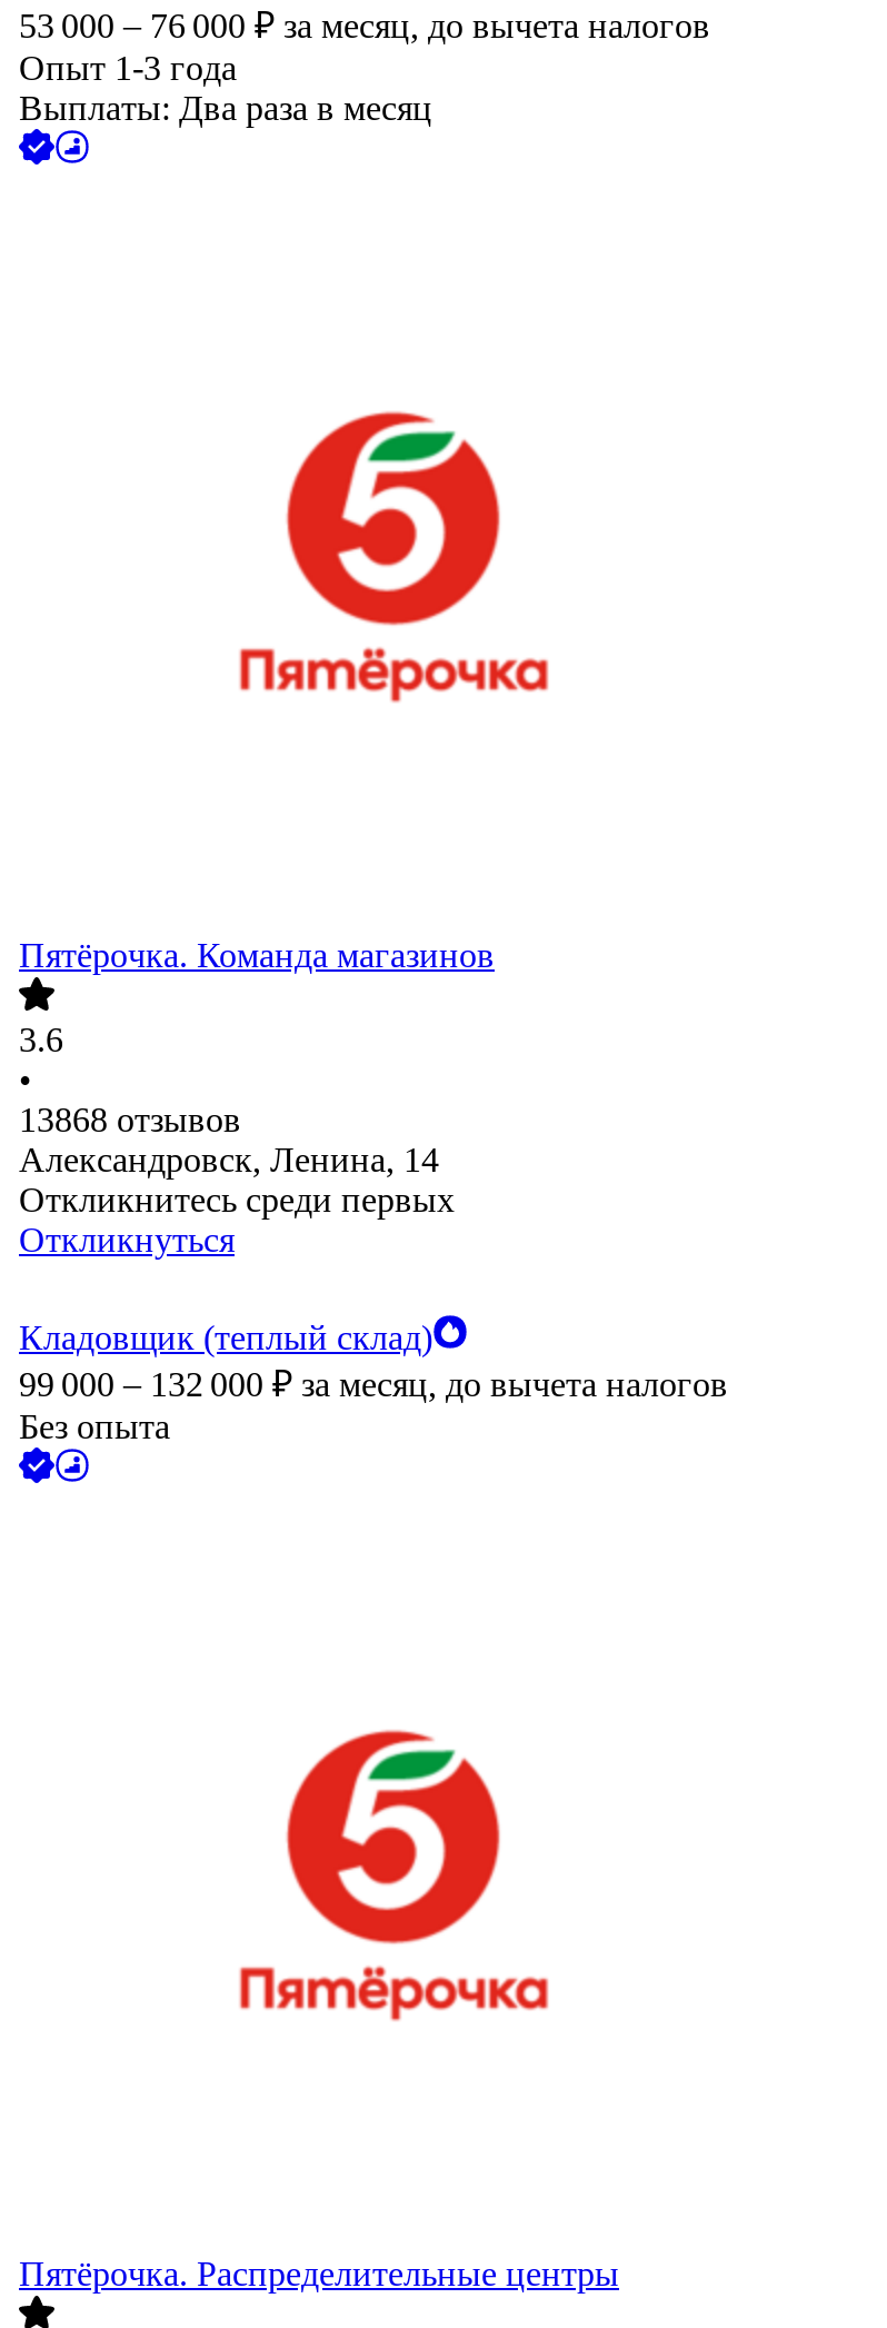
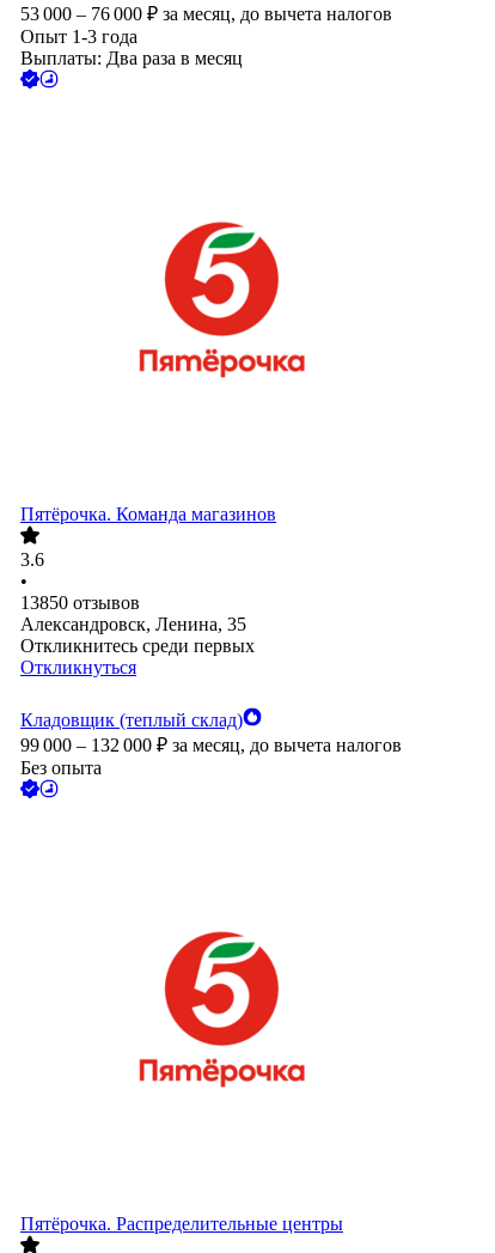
- 13868 отзывов
+ 13850 отзывов

- Александровск, Ленина, 14
+ Александровск, Ленина, 35
